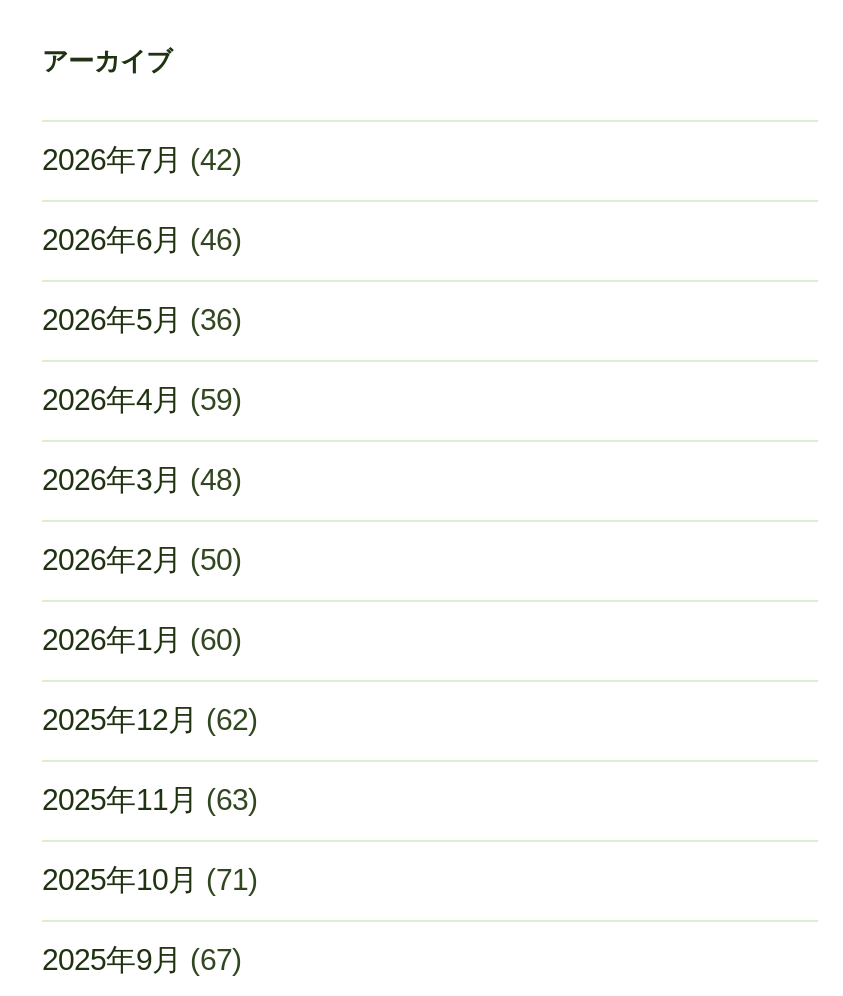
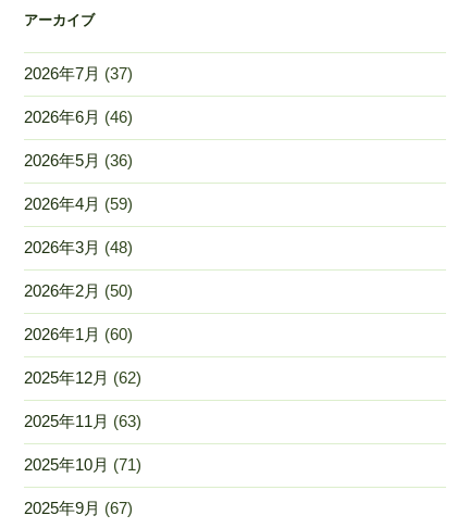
- 2026年7月(42)
+ 2026年7月(37)
